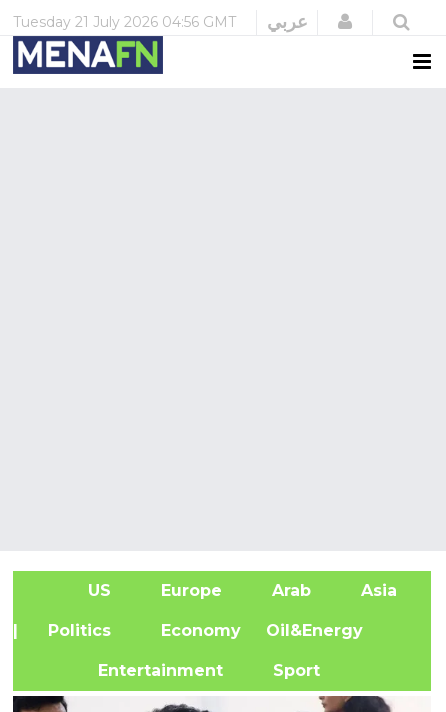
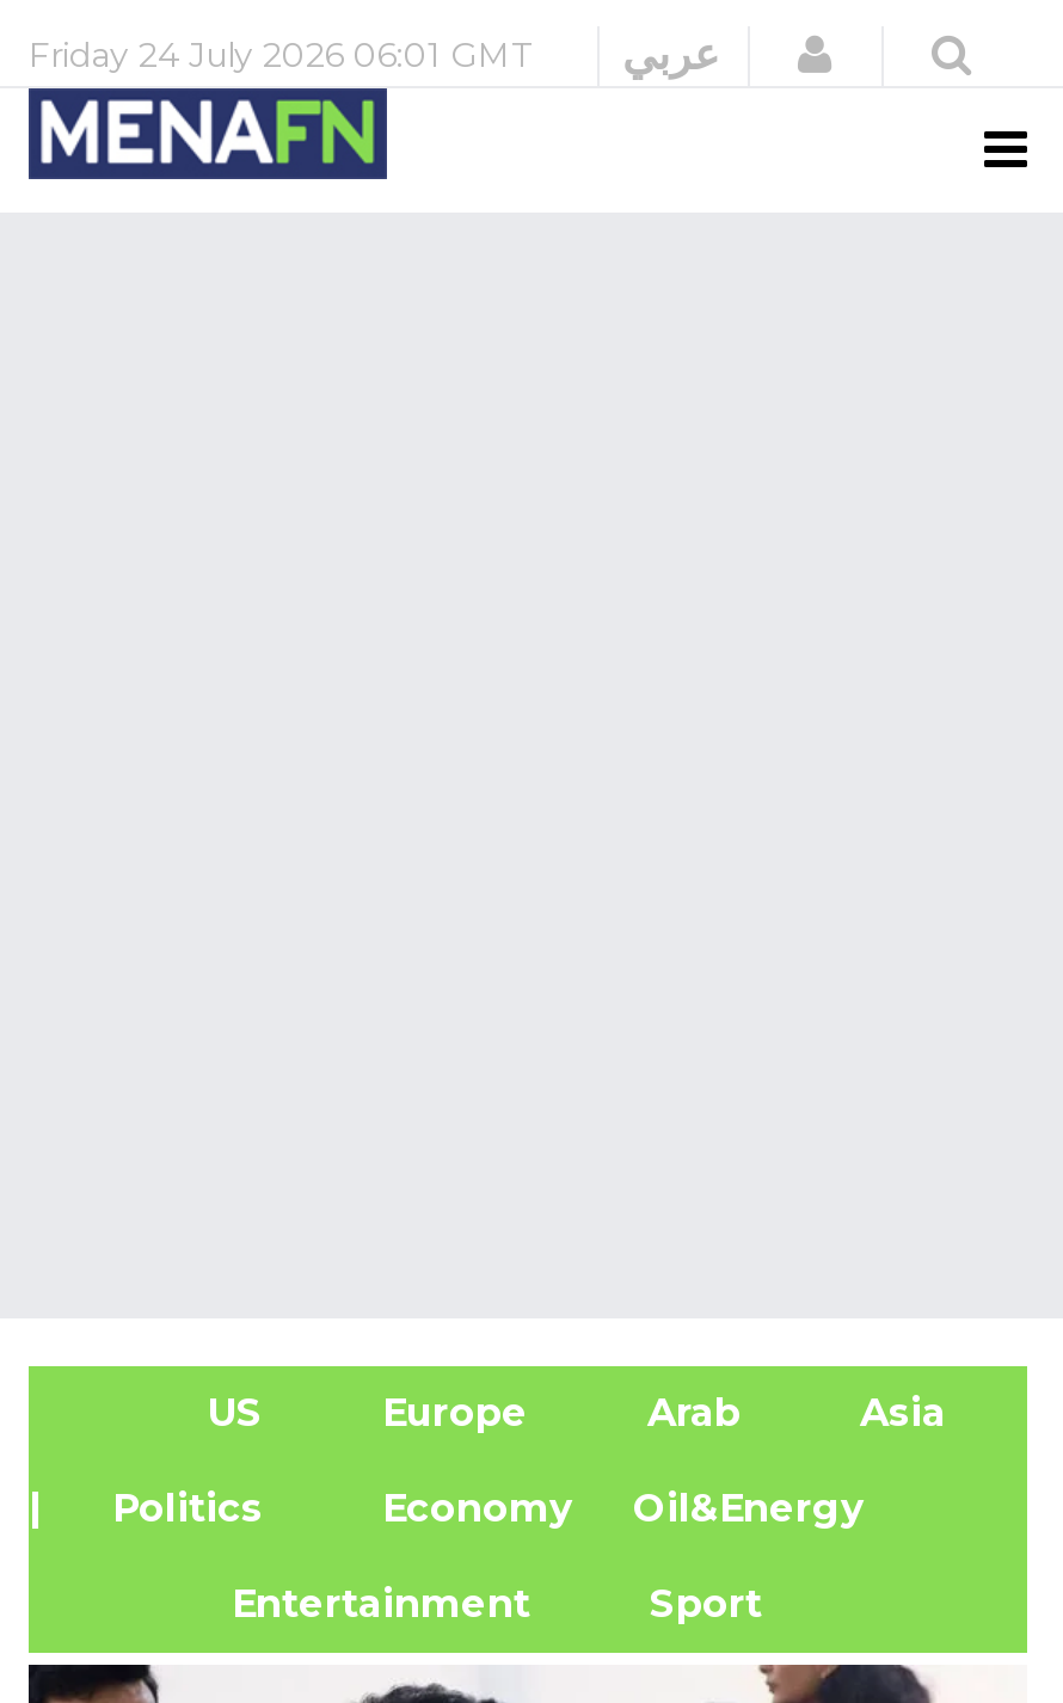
- Tuesday 21 July 2026 04:56 GMT
+ Friday 24 July 2026 06:01 GMT
